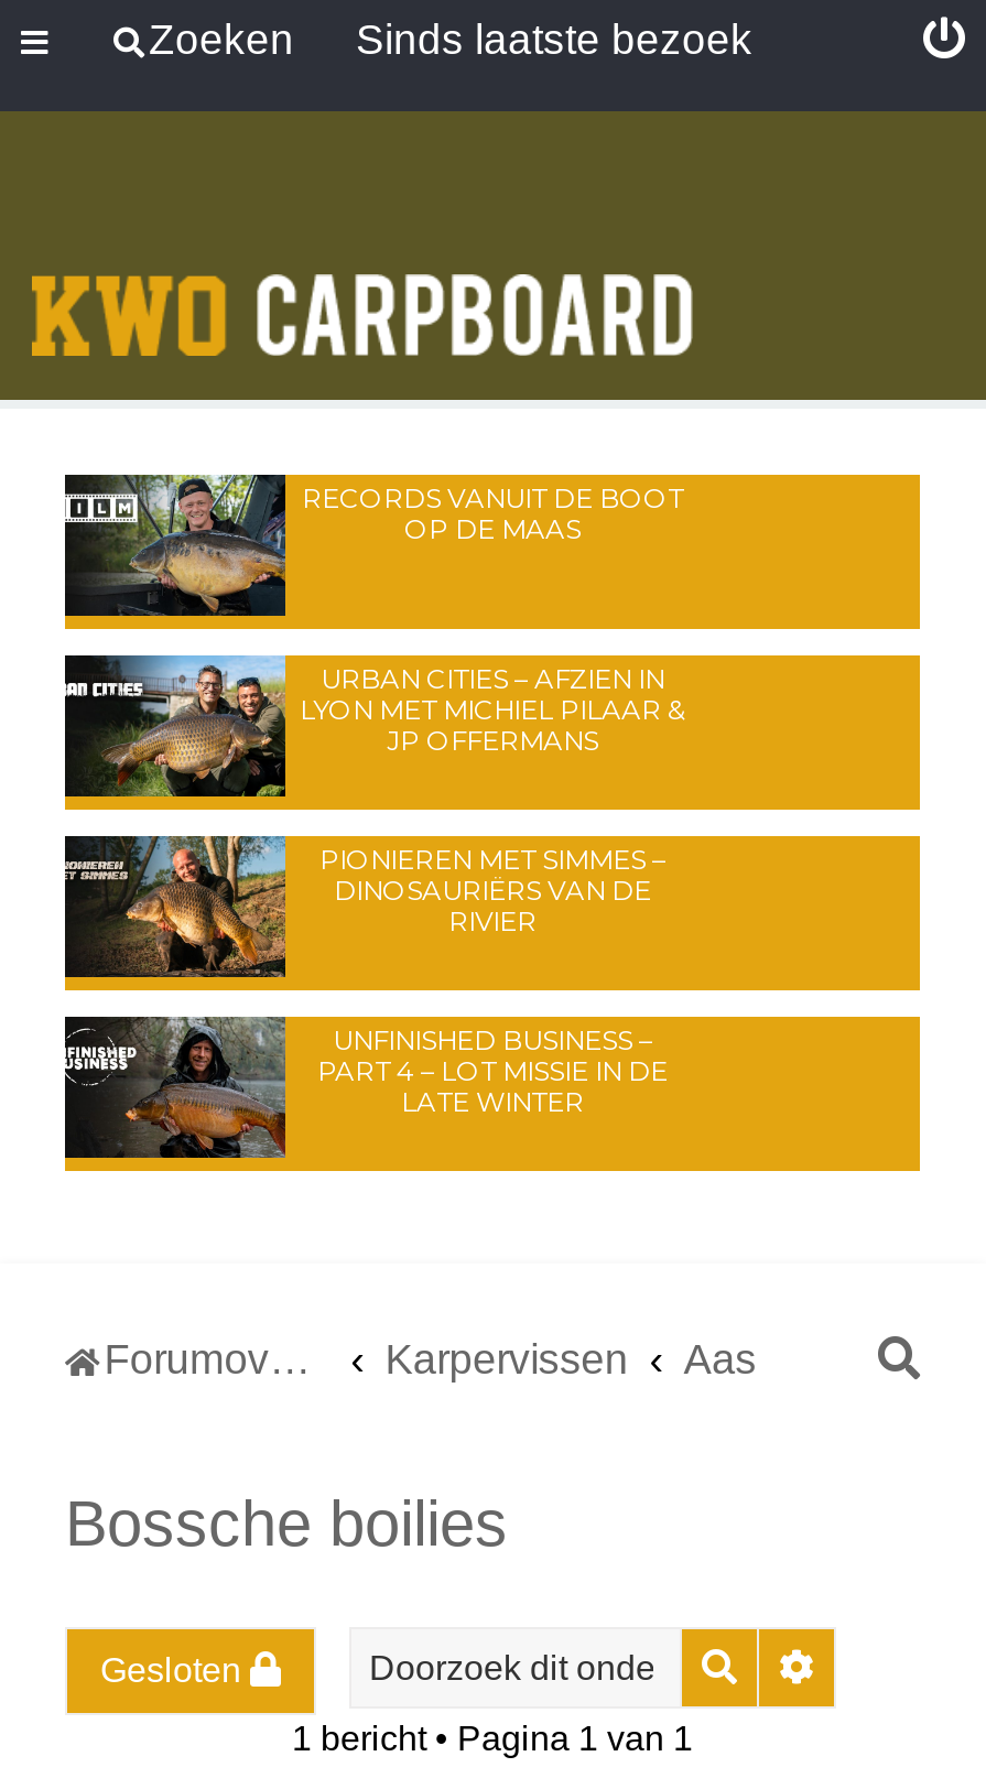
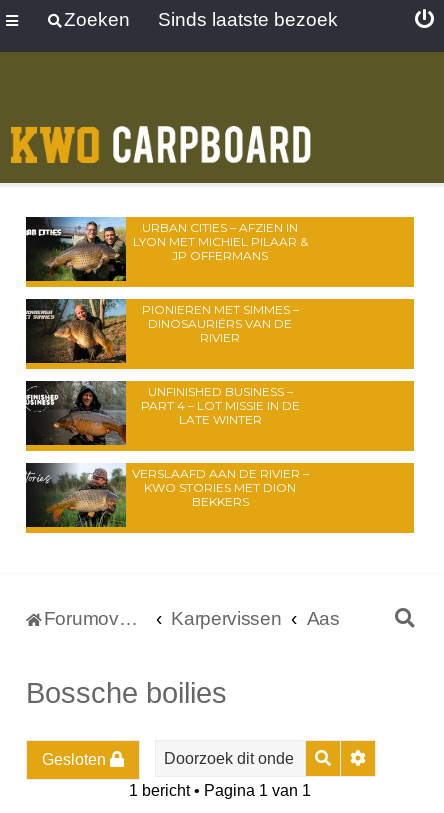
- [image]
- RECORDS VANUIT DE BOOT
- OP DE MAAS

moved up: [image] | URBAN CITIES – AFZIEN IN | LYON MET MICHIEL PILAAR & | ... | PART 4 – LOT MISSIE IN DE | LATE WINTER

+ [image]
+ VERSLAAFD AAN DE RIVIER –
+ KWO STORIES MET DION
+ BEKKERS
